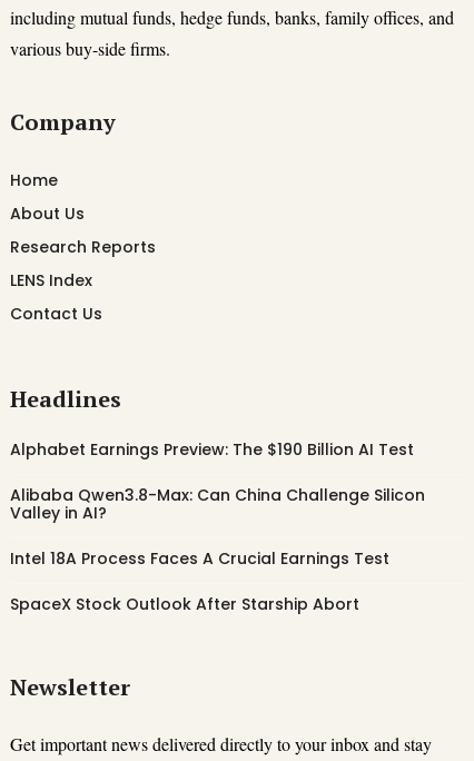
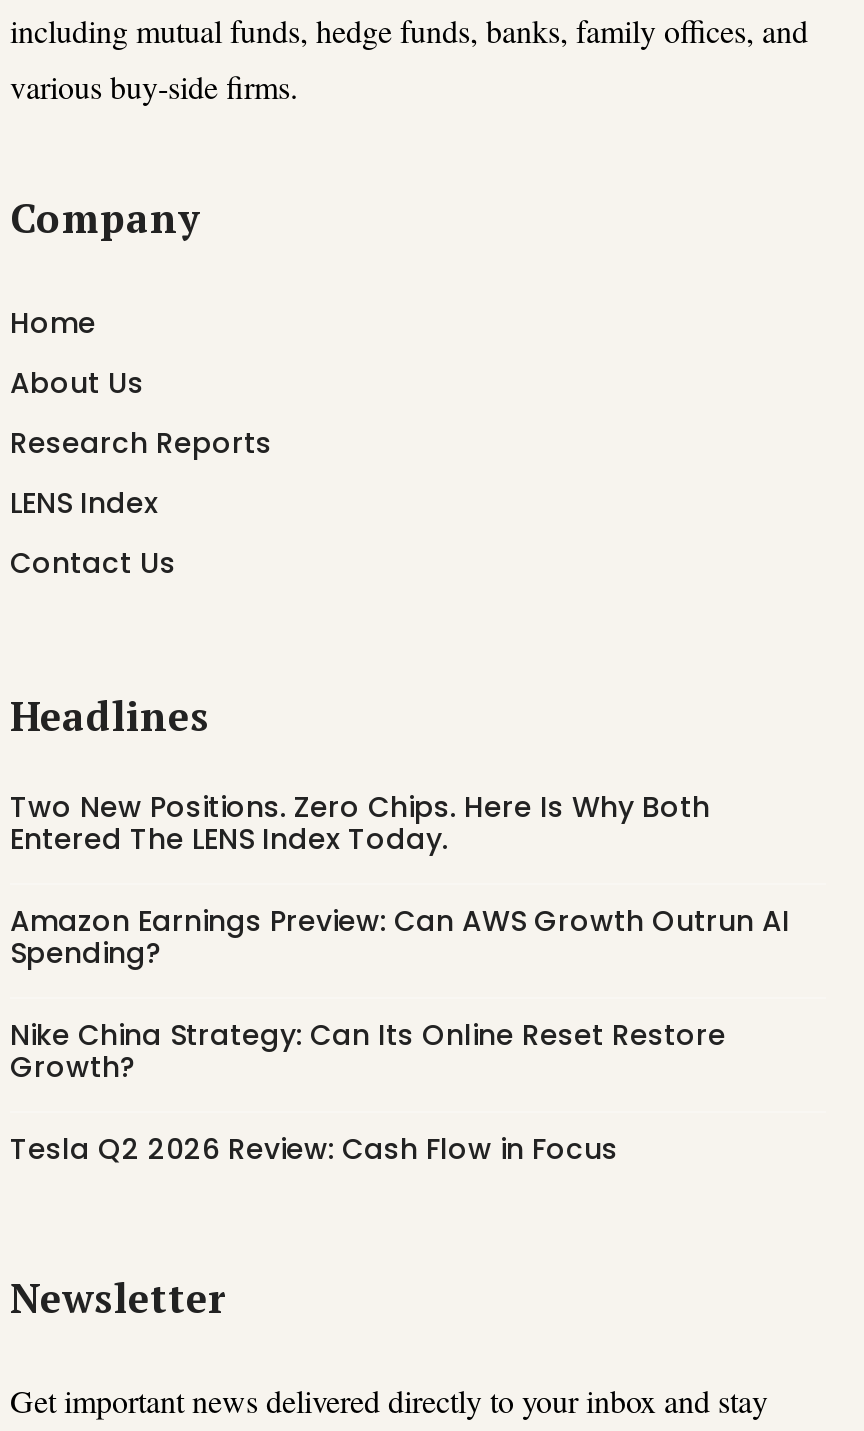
- Alphabet Earnings Preview: The $190 Billion AI Test
+ Two New Positions. Zero Chips. Here Is Why Both
+ Entered The LENS Index Today.

- Alibaba Qwen3.8-Max: Can China Challenge Silicon
- Valley in AI?
+ Amazon Earnings Preview: Can AWS Growth Outrun AI
+ Spending?

- Intel 18A Process Faces A Crucial Earnings Test
+ Nike China Strategy: Can Its Online Reset Restore
+ Growth?

- SpaceX Stock Outlook After Starship Abort
+ Tesla Q2 2026 Review: Cash Flow in Focus
